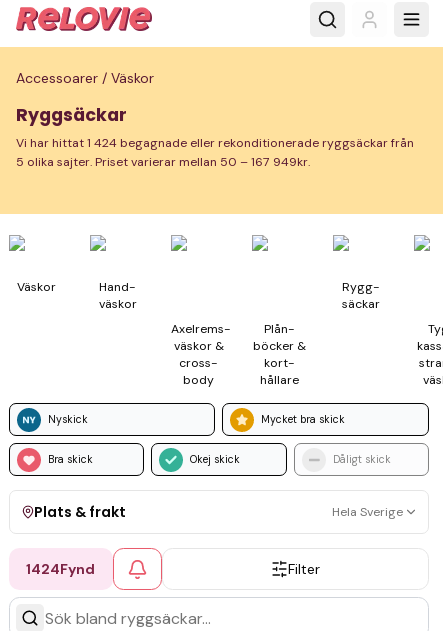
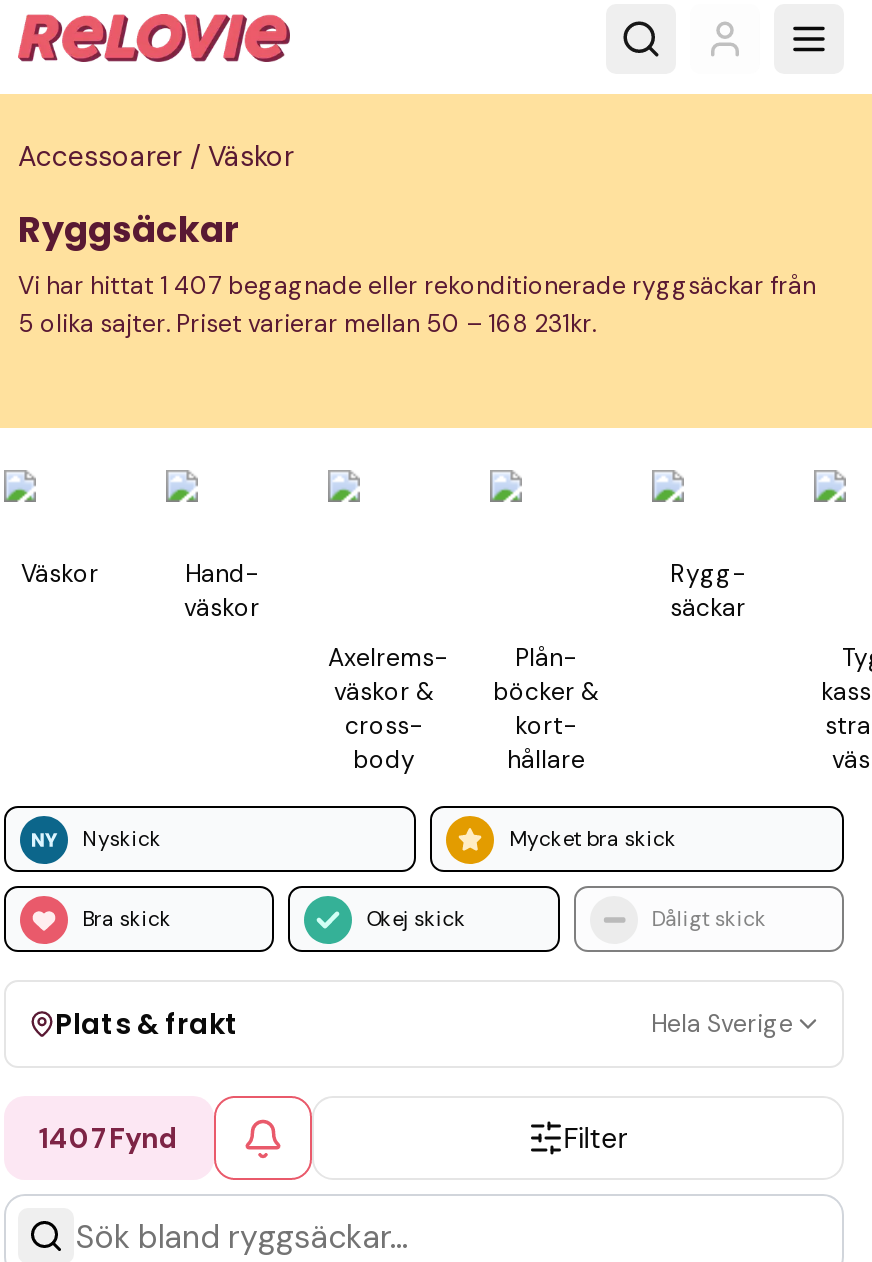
- Vi har hittat 1 424 begagnade eller rekonditionerade ryggsäckar från
+ Vi har hittat 1 407 begagnade eller rekonditionerade ryggsäckar från

- 5 olika sajter. Priset varierar mellan 50 – 167 949kr.
+ 5 olika sajter. Priset varierar mellan 50 – 168 231kr.

- 1424Fynd
+ 1407Fynd
